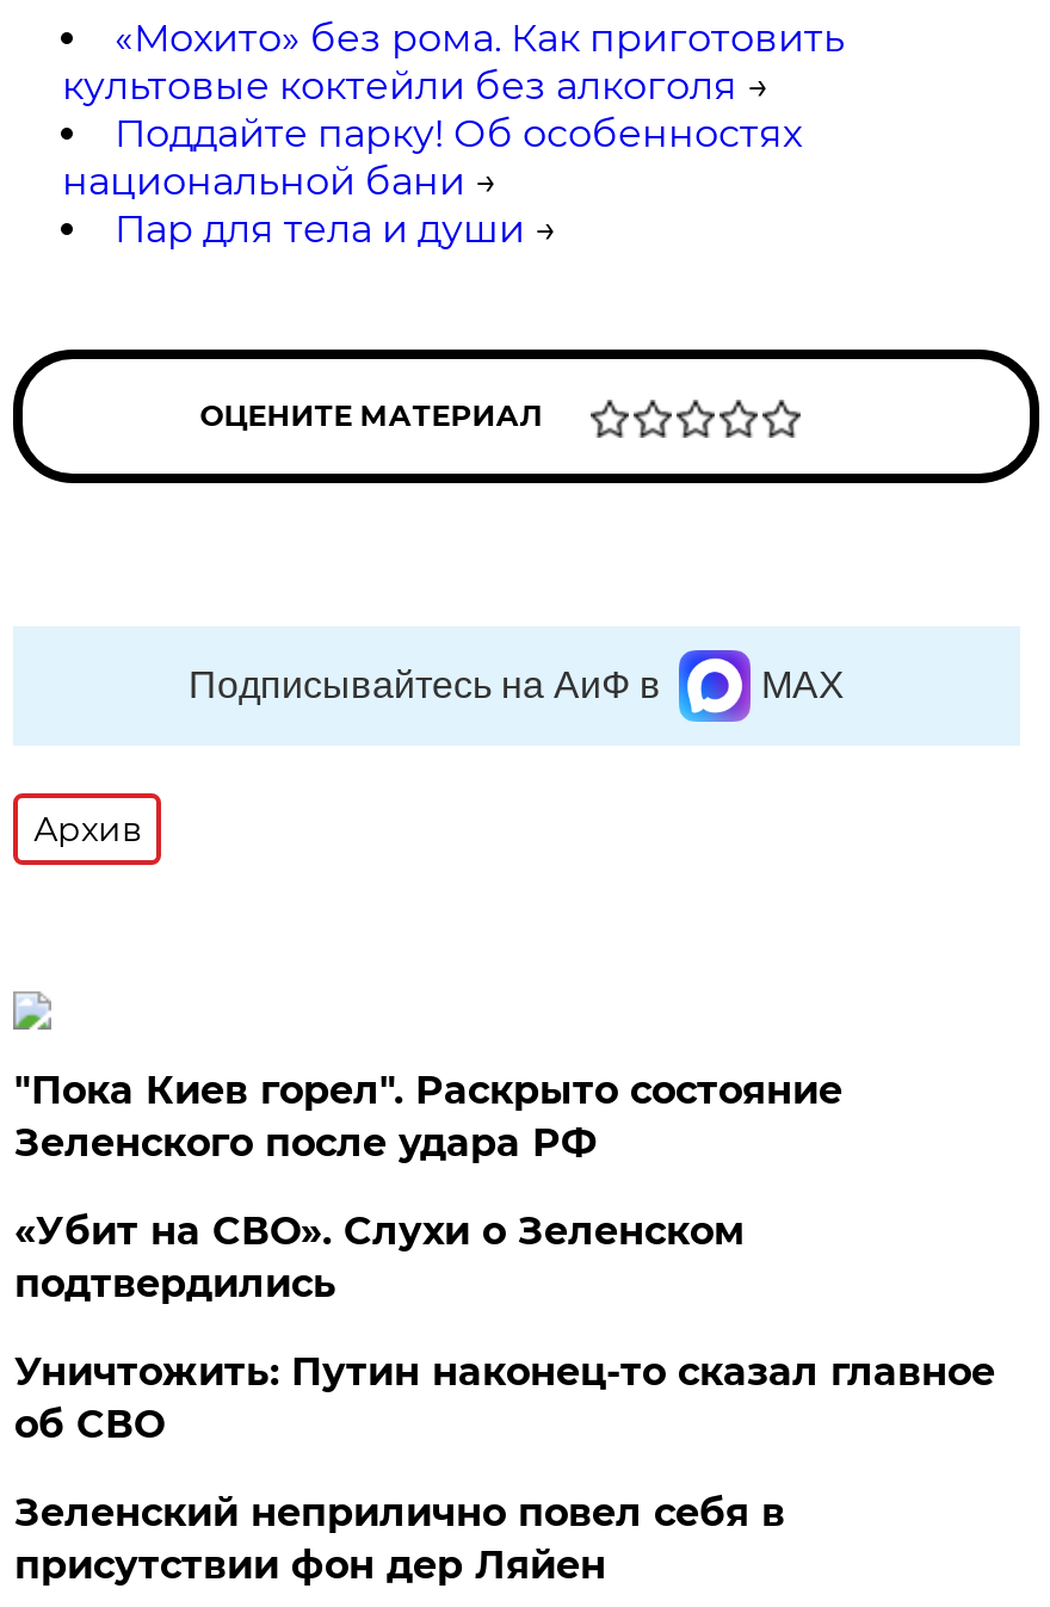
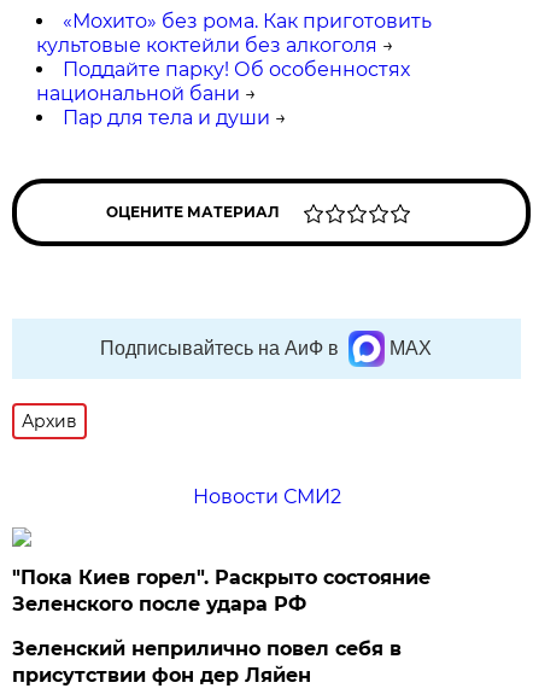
+ Новости СМИ2

moved down: "Пока Киев горел". Раскрыто состояние | Зеленского после удара РФ

- «Убит на СВО». Слухи о Зеленском
- подтвердились
- Уничтожить: Путин наконец-то сказал главное
- об СВО
